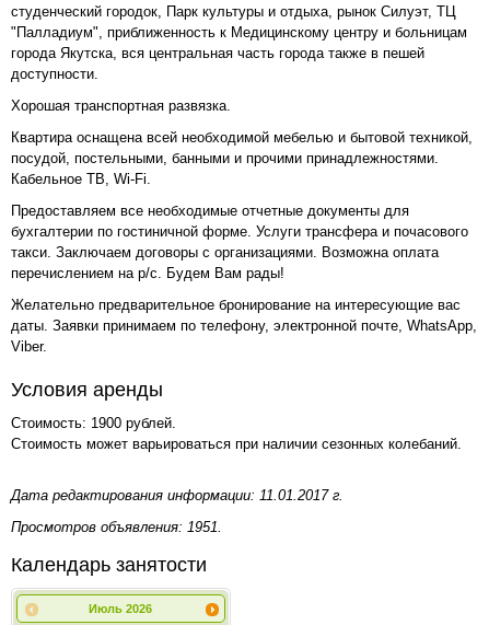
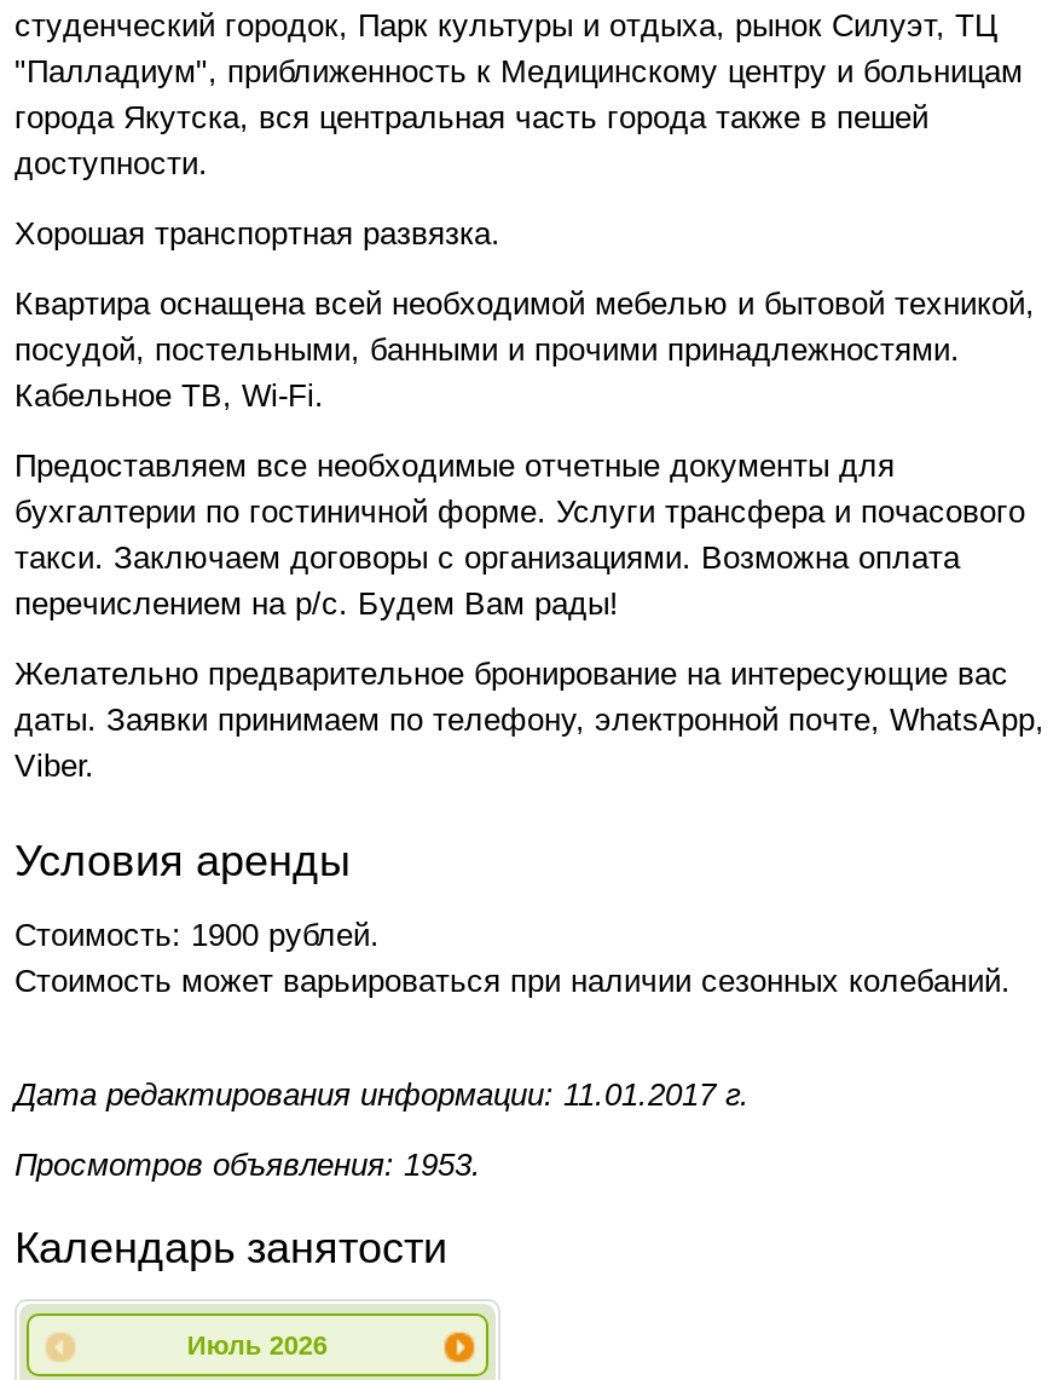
- Просмотров объявления: 1951.
+ Просмотров объявления: 1953.
